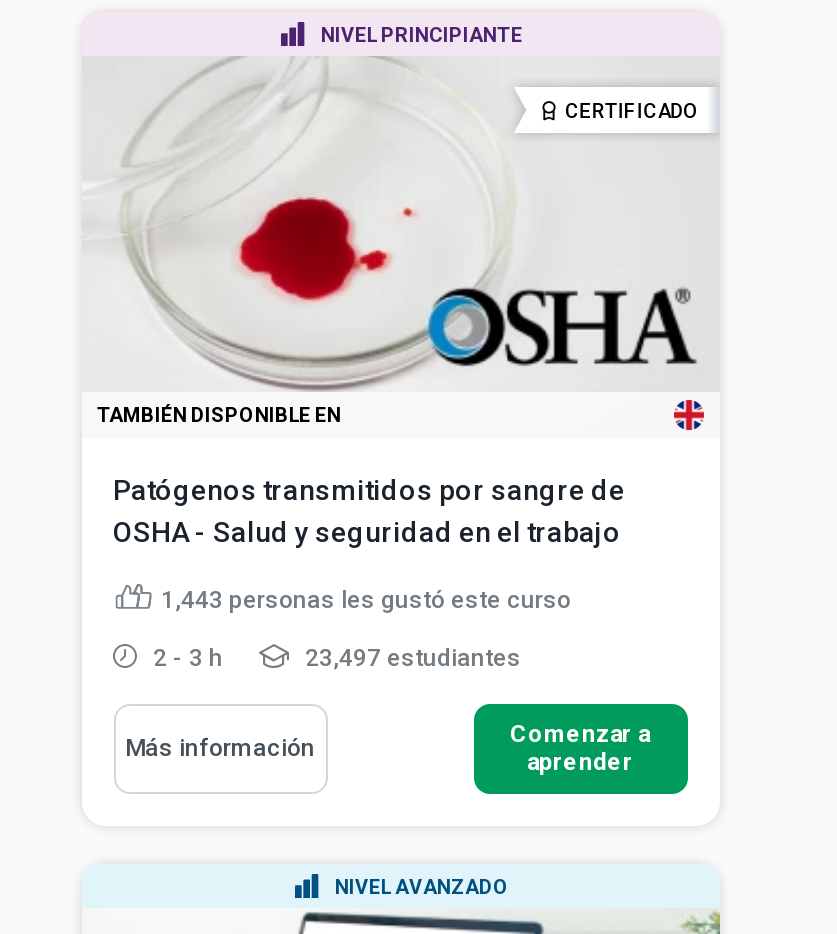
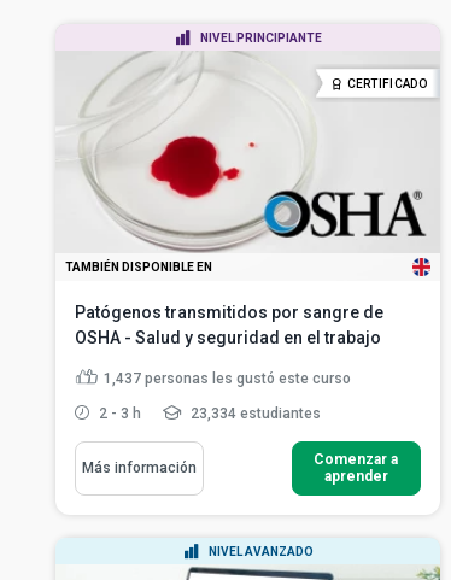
- 1,443 personas les gustó este curso
+ 1,437 personas les gustó este curso

- 23,497 estudiantes
+ 23,334 estudiantes
